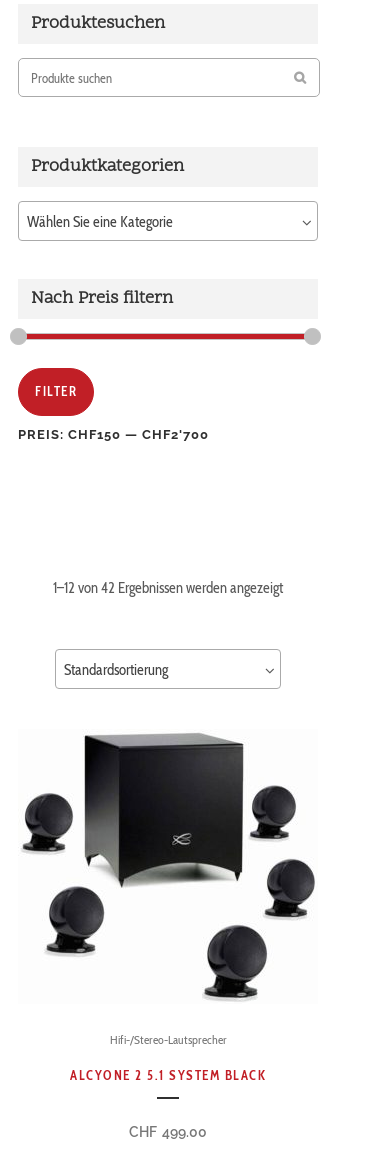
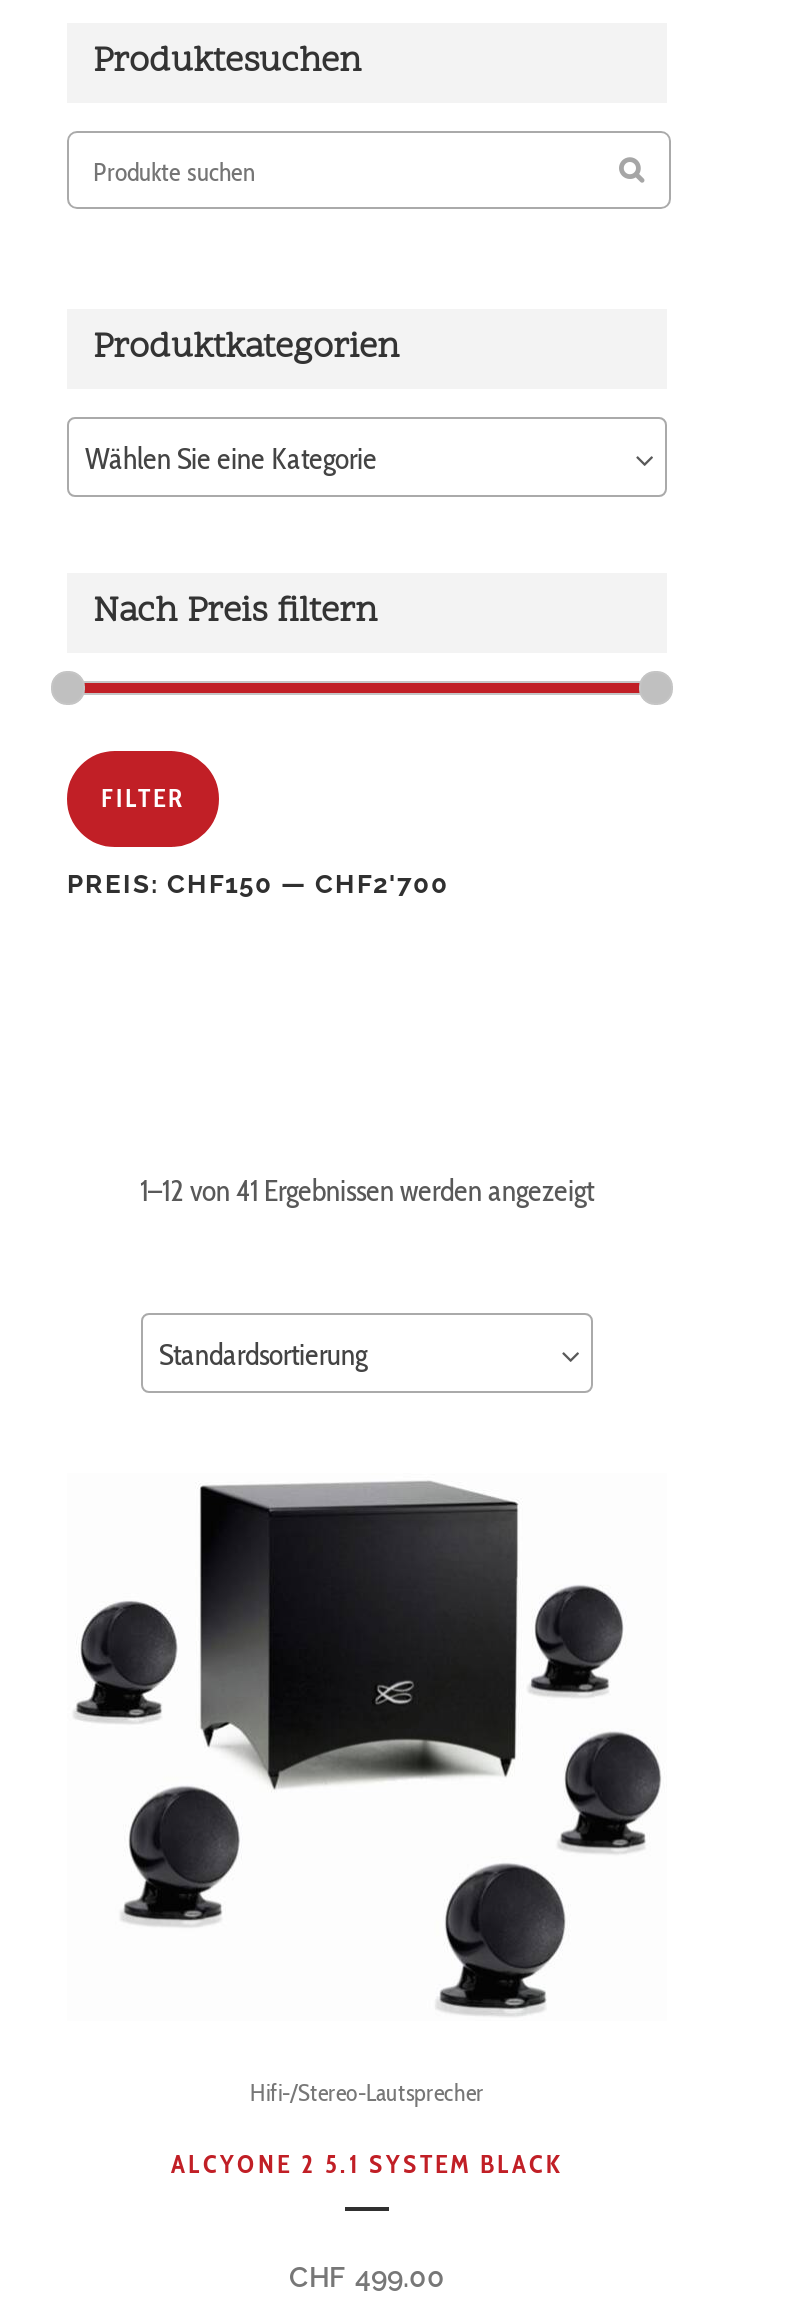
- 1–12 von 42 Ergebnissen werden angezeigt
+ 1–12 von 41 Ergebnissen werden angezeigt
